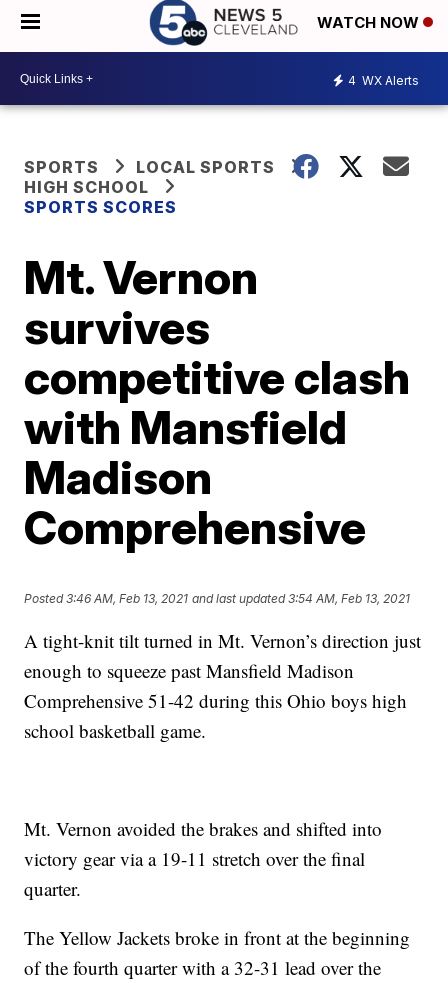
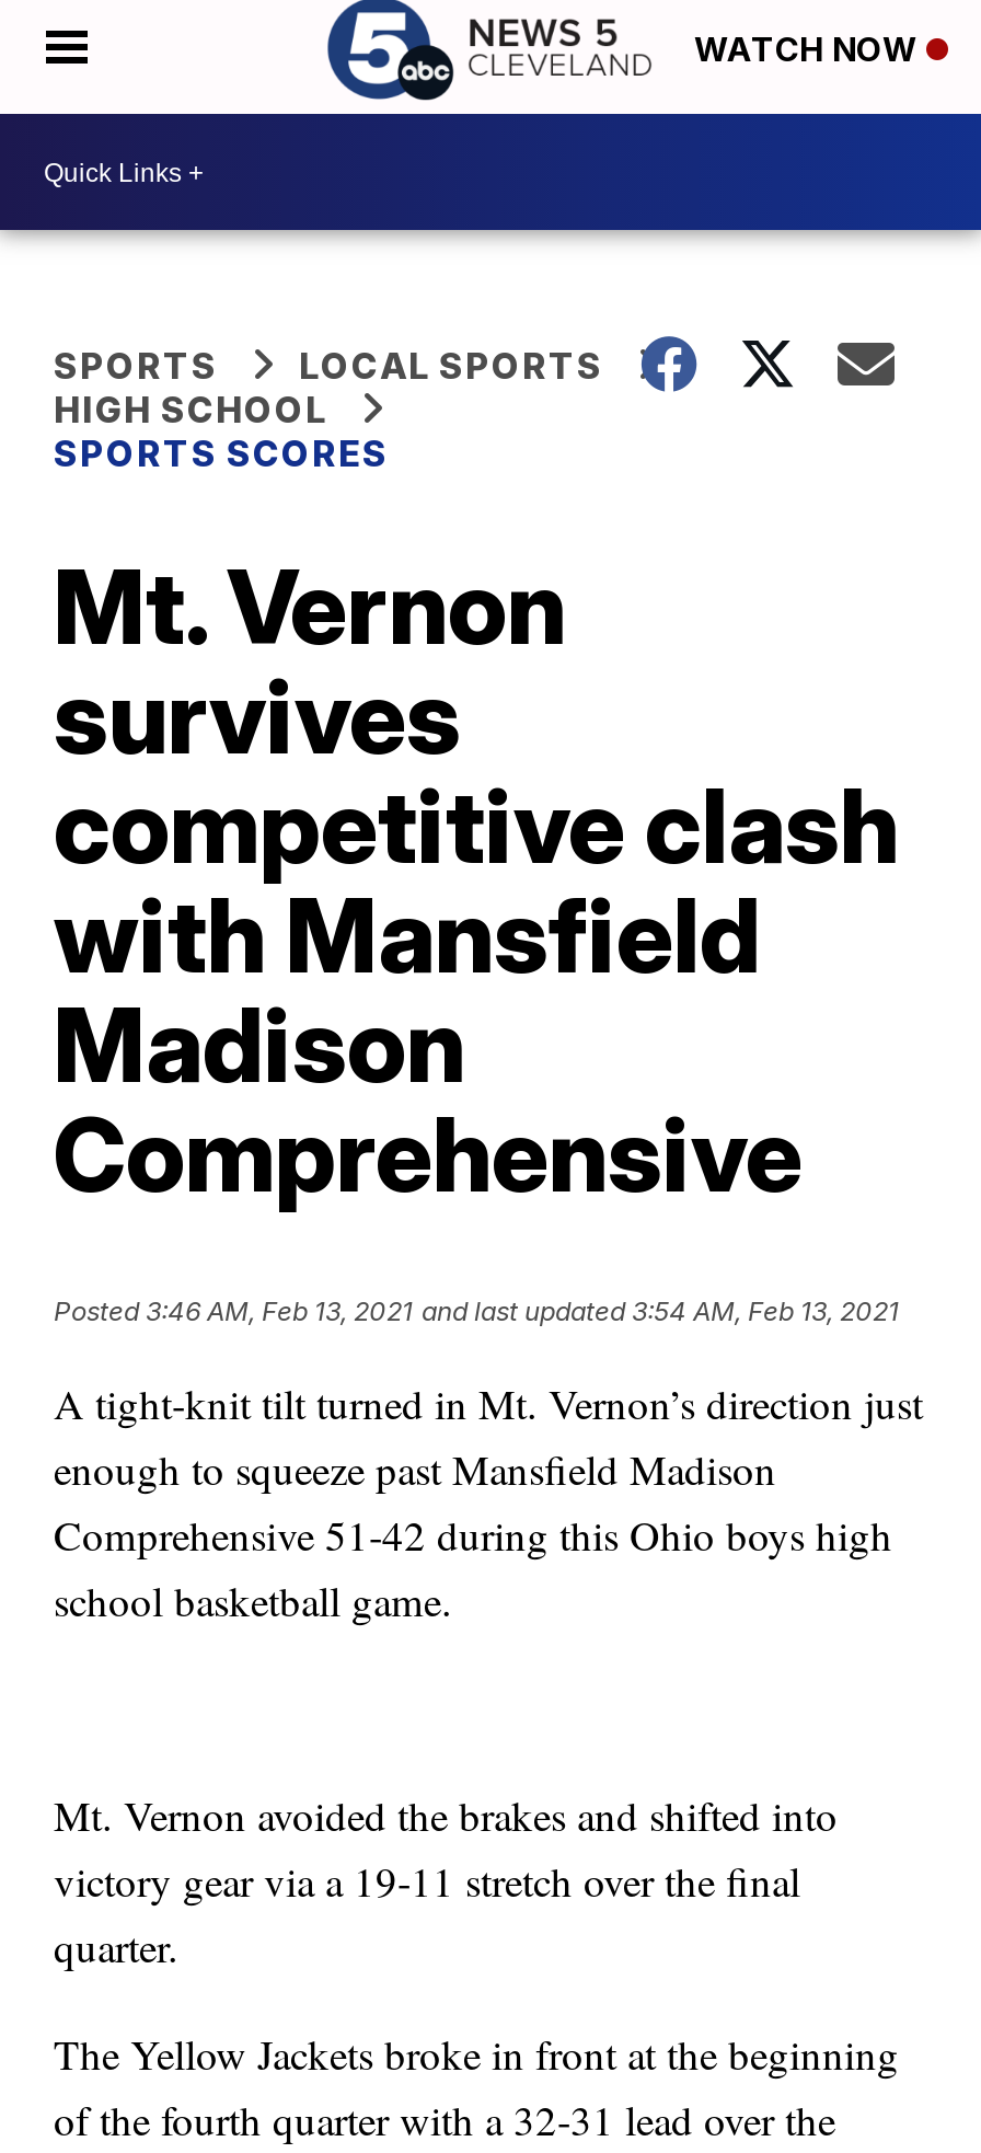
- 4 WX Alerts
